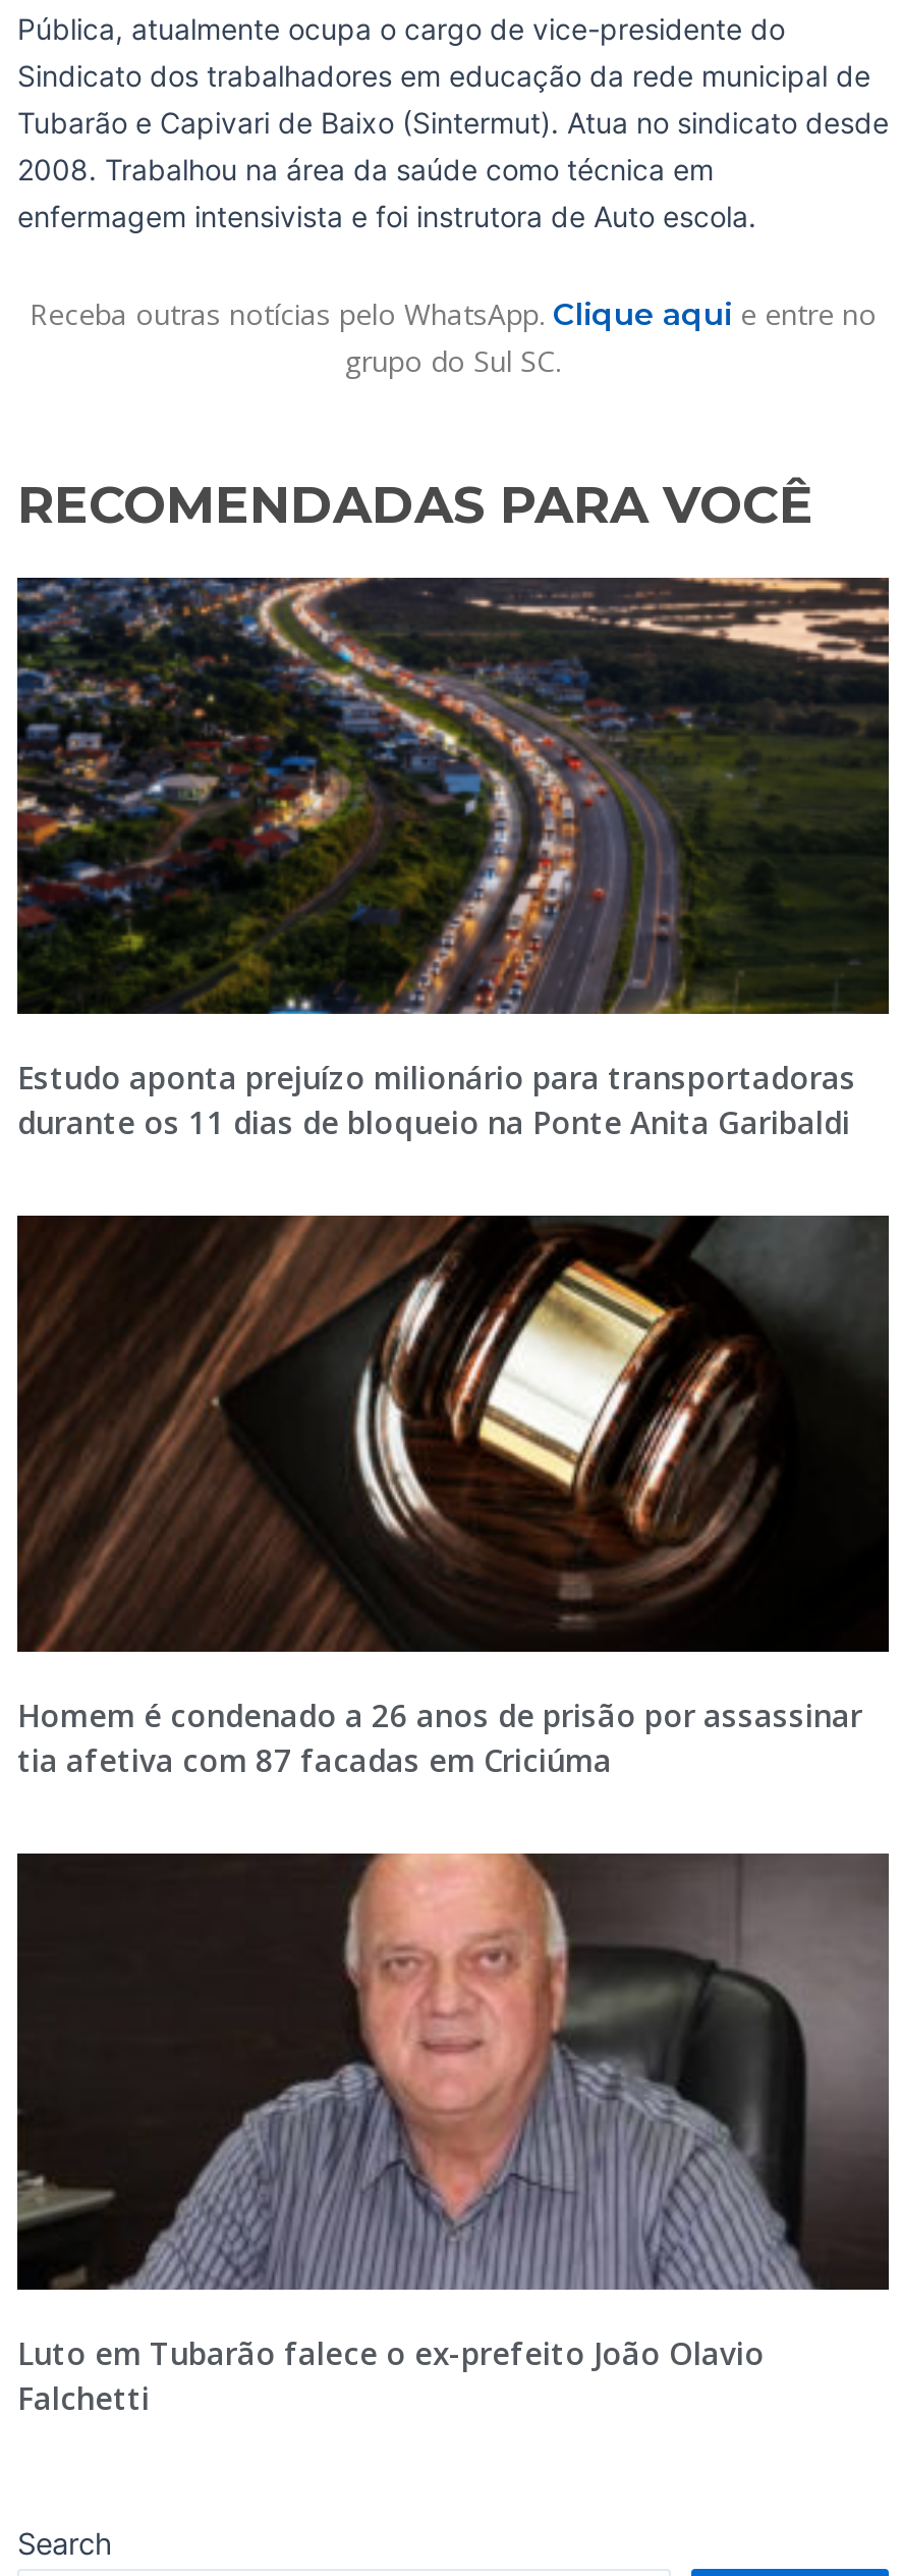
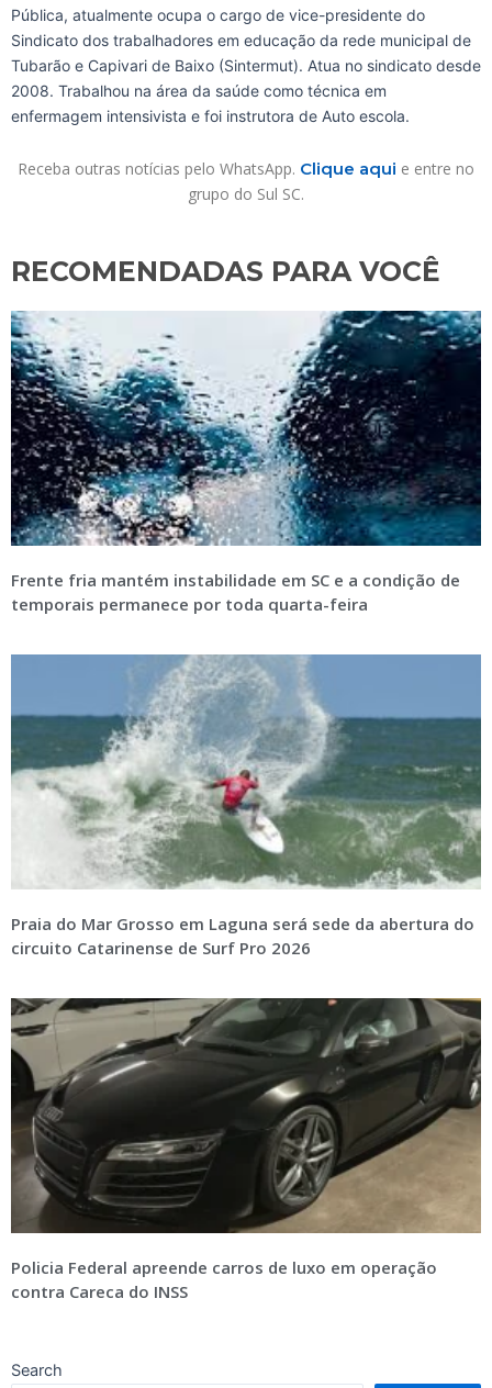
- [image]
- Estudo aponta prejuízo milionário para transportadoras
- durante os 11 dias de bloqueio na Ponte Anita Garibaldi
+ [image]
+ Frente fria mantém instabilidade em SC e a condição de
+ temporais permanece por toda quarta-feira

- [image]
- Homem é condenado a 26 anos de prisão por assassinar
- tia afetiva com 87 facadas em Criciúma
+ [image]
+ Praia do Mar Grosso em Laguna será sede da abertura do
+ circuito Catarinense de Surf Pro 2026

- [image]
- Luto em Tubarão falece o ex-prefeito João Olavio
- Falchetti
+ [image]
+ Policia Federal apreende carros de luxo em operação
+ contra Careca do INSS
